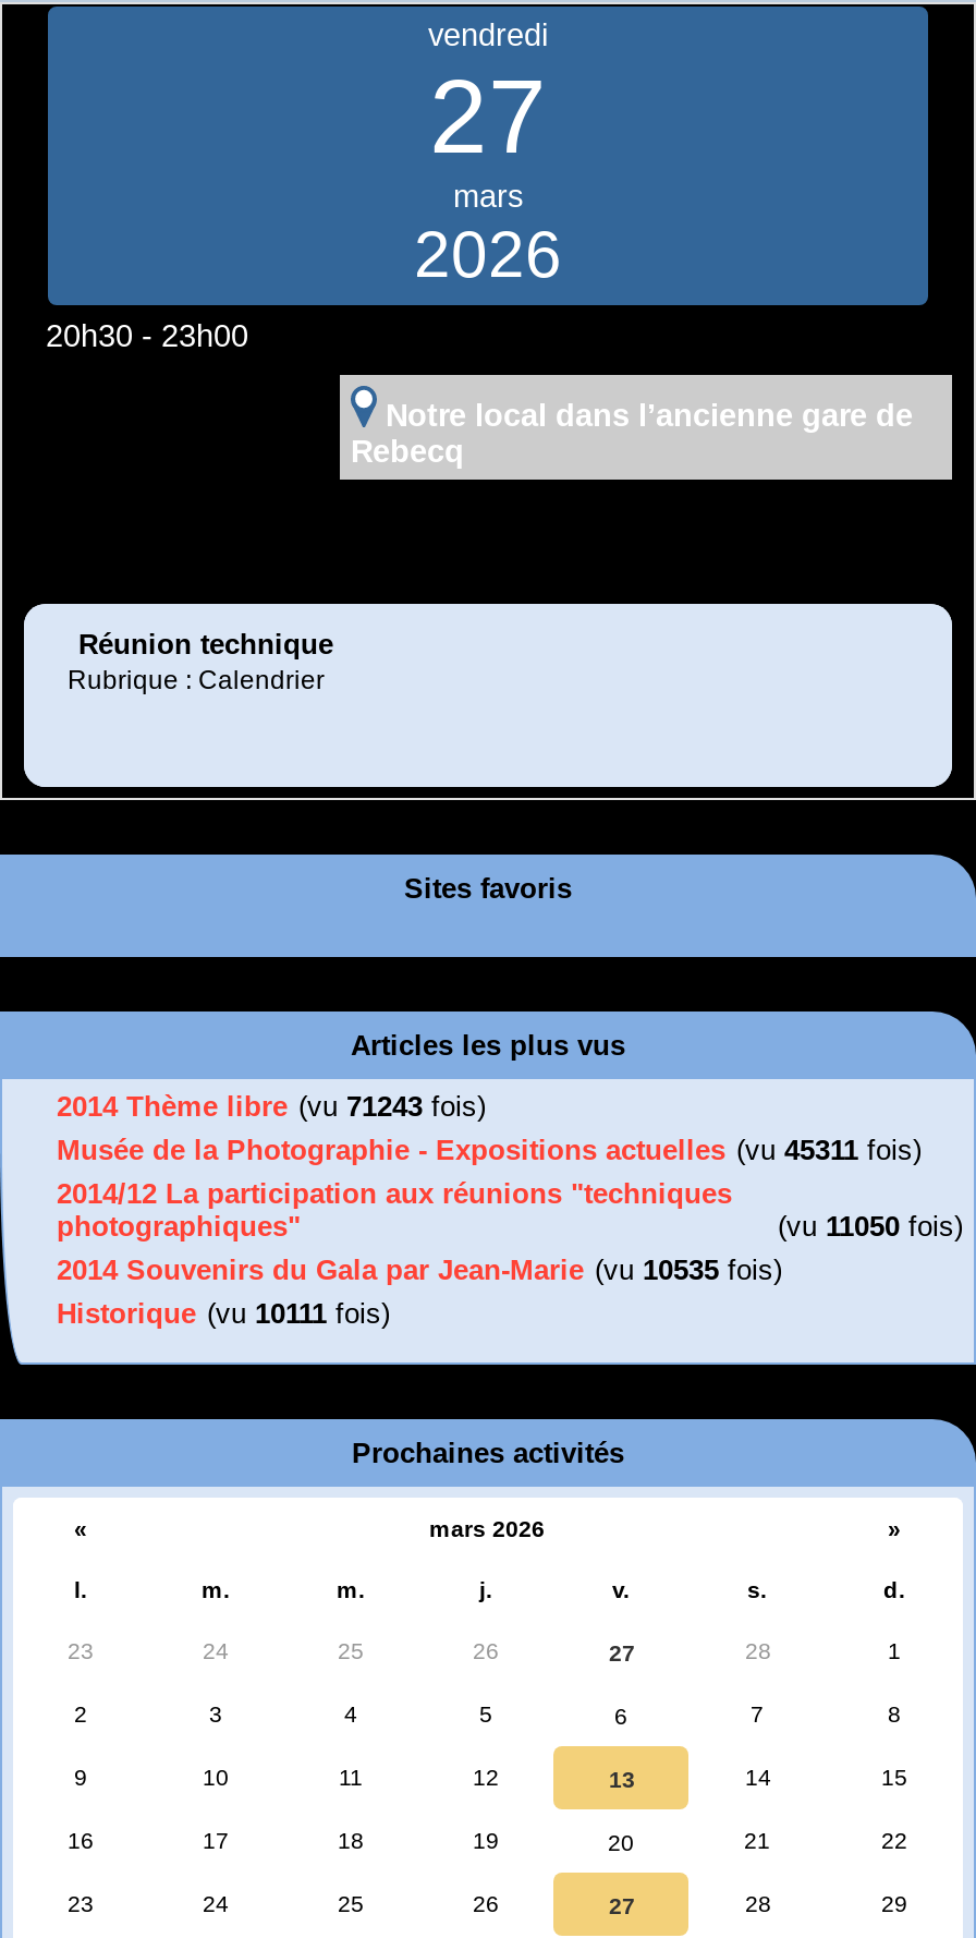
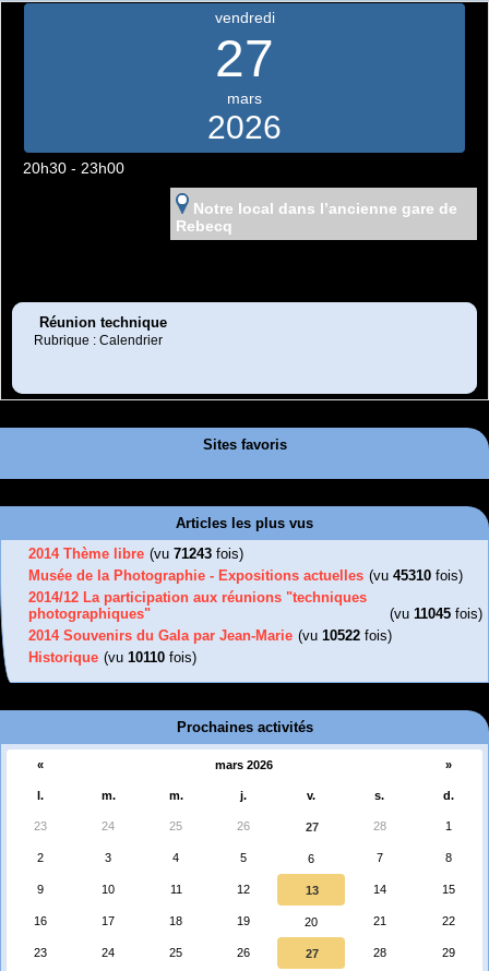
- Musée de la Photographie - Expositions actuelles (vu 45311 fois)
+ Musée de la Photographie - Expositions actuelles (vu 45310 fois)

- (vu 11050 fois)
+ (vu 11045 fois)

- 2014 Souvenirs du Gala par Jean-Marie (vu 10535 fois)
+ 2014 Souvenirs du Gala par Jean-Marie (vu 10522 fois)

- Historique (vu 10111 fois)
+ Historique (vu 10110 fois)
